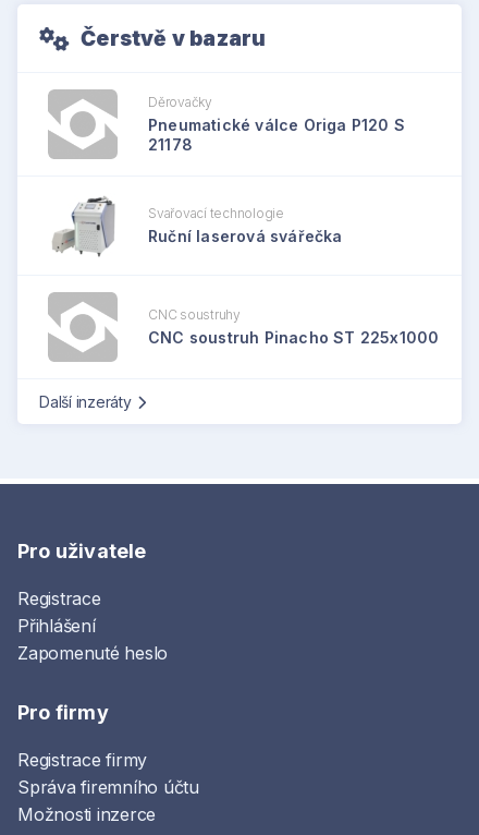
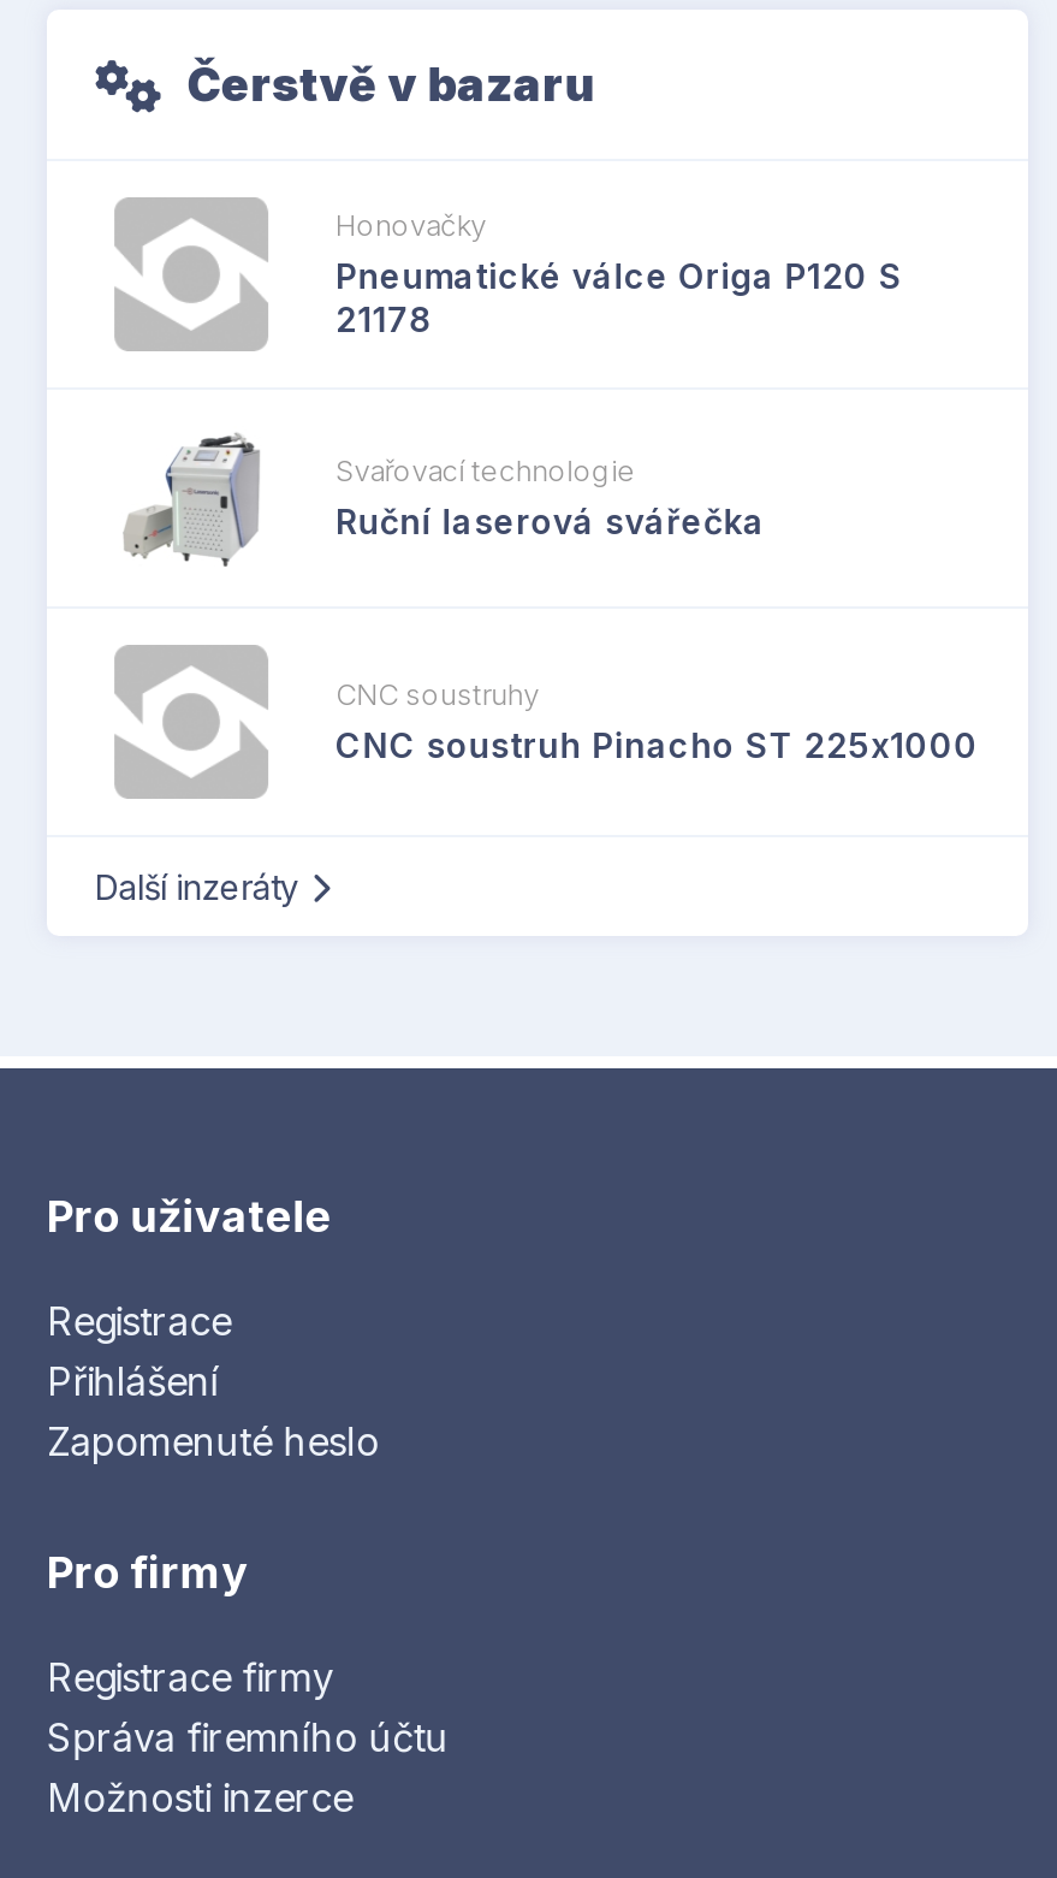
- Děrovačky
+ Honovačky
